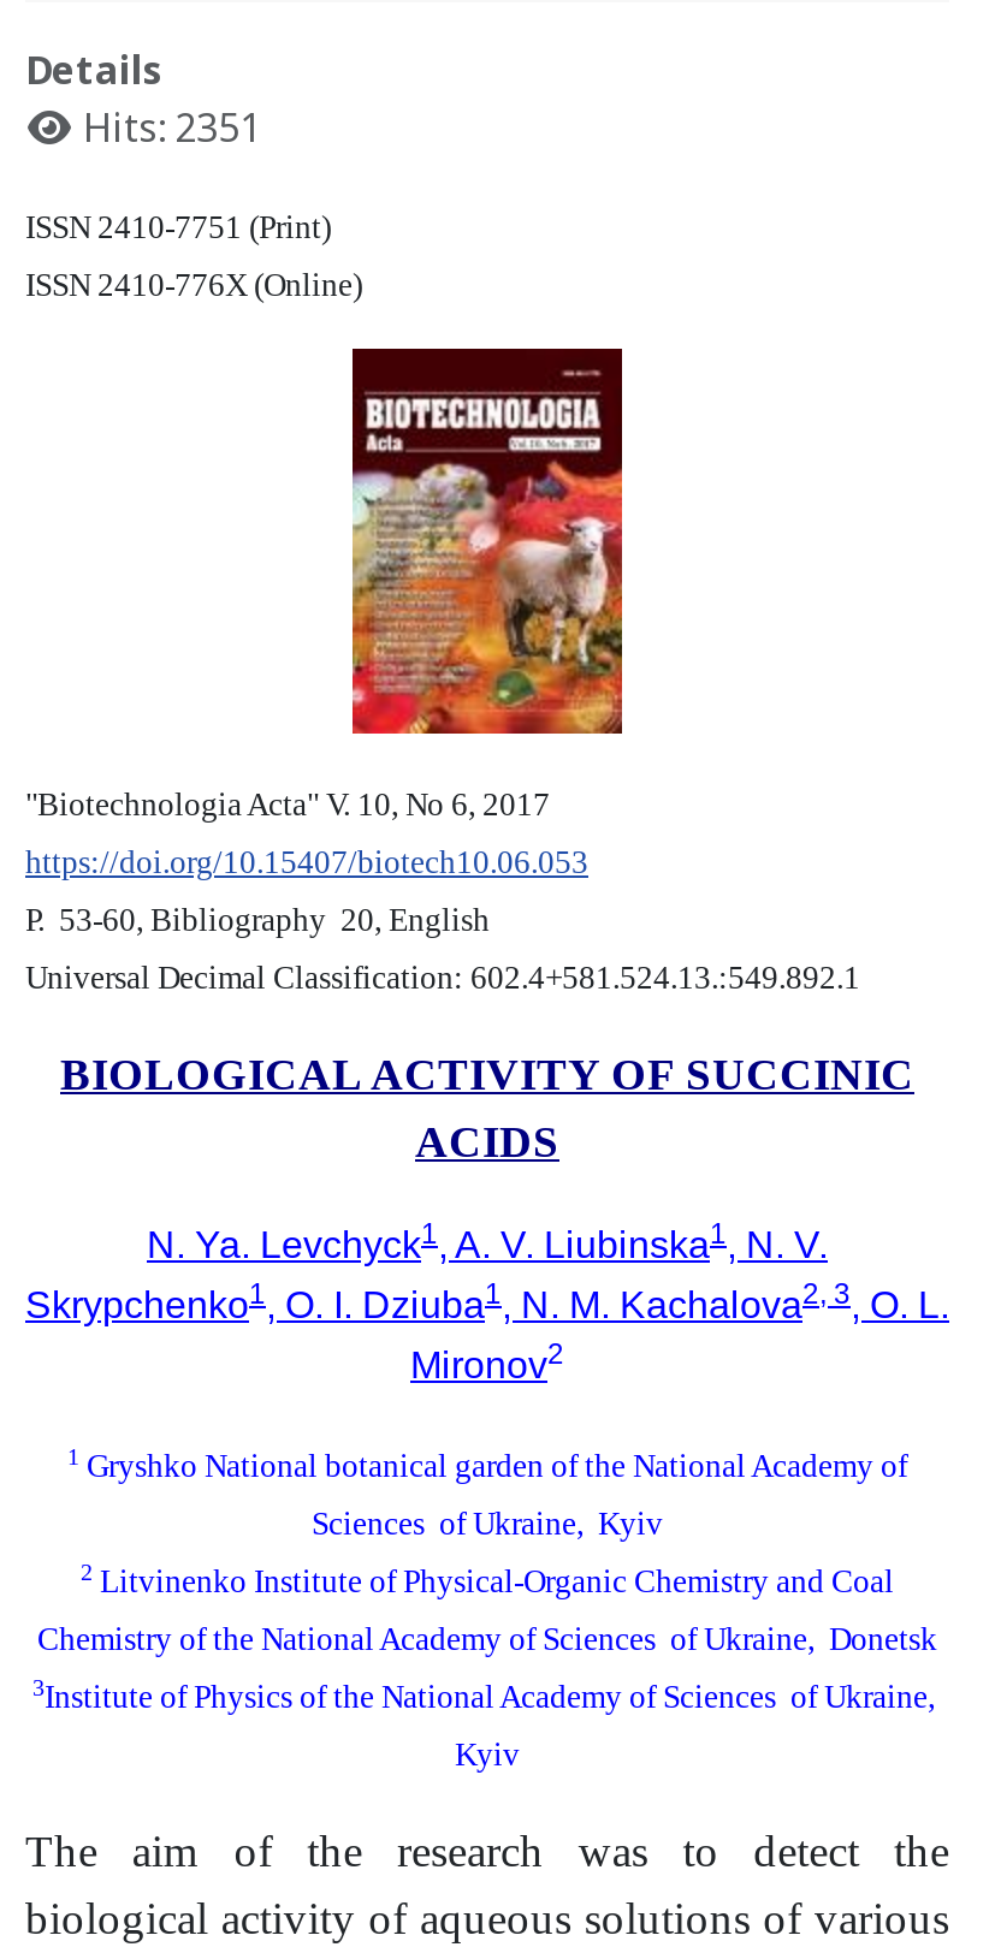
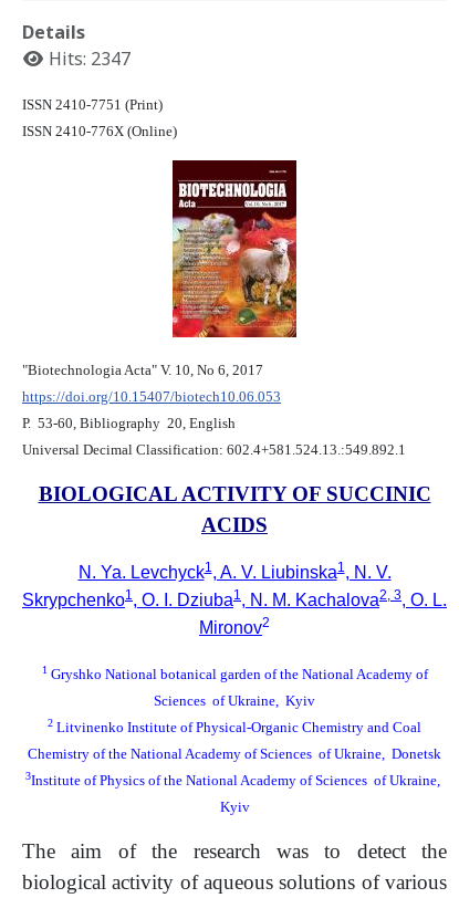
- Hits: 2351
+ Hits: 2347
